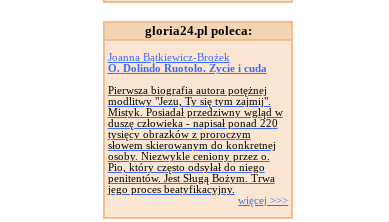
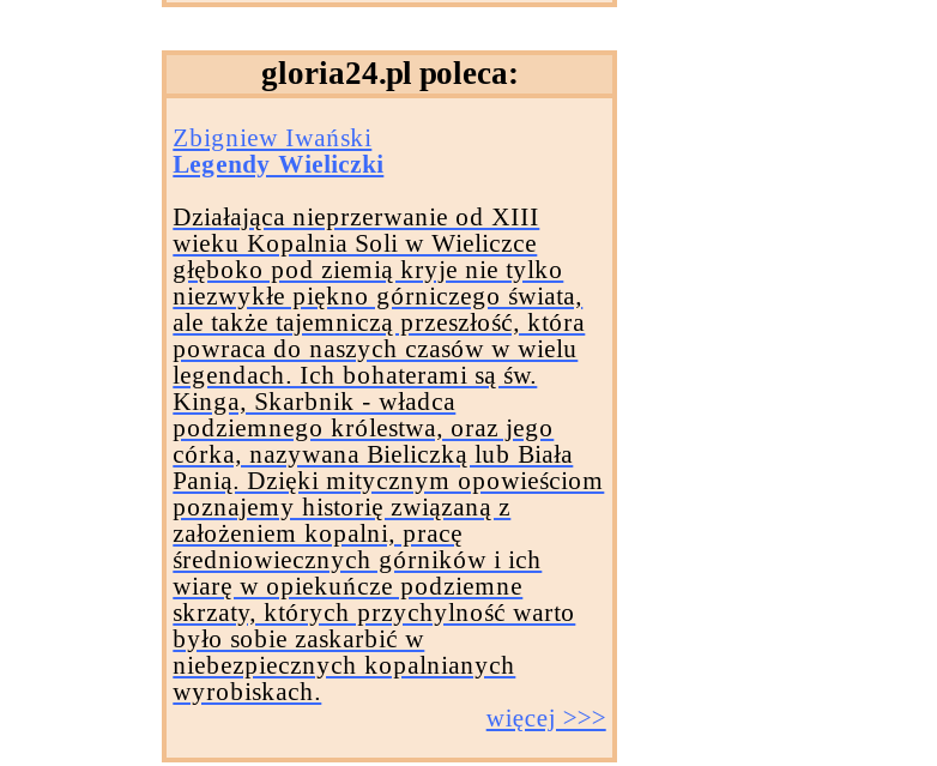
- Joanna Bątkiewicz-Brożek
- O. Dolindo Ruotolo. Życie i cuda
+ Zbigniew Iwański
+ Legendy Wieliczki

- Pierwsza biografia autora potężnej
- modlitwy "Jezu, Ty się tym zajmij".
- Mistyk. Posiadał przedziwny wgląd w
- duszę człowieka - napisał ponad 220
- tysięcy obrazków z proroczym
- słowem skierowanym do konkretnej
- osoby. Niezwykle ceniony przez o.
- Pio, który często odsyłał do niego
- penitentów. Jest Sługą Bożym. Trwa
- jego proces beatyfikacyjny.
+ Działająca nieprzerwanie od XIII
+ wieku Kopalnia Soli w Wieliczce
+ głęboko pod ziemią kryje nie tylko
+ niezwykłe piękno górniczego świata,
+ ale także tajemniczą przeszłość, która
+ powraca do naszych czasów w wielu
+ legendach. Ich bohaterami są św.
+ Kinga, Skarbnik - władca
+ podziemnego królestwa, oraz jego
+ córka, nazywana Bieliczką lub Biała
+ Panią. Dzięki mitycznym opowieściom
+ poznajemy historię związaną z
+ założeniem kopalni, pracę
+ średniowiecznych górników i ich
+ wiarę w opiekuńcze podziemne
+ skrzaty, których przychylność warto
+ było sobie zaskarbić w
+ niebezpiecznych kopalnianych
+ wyrobiskach.
